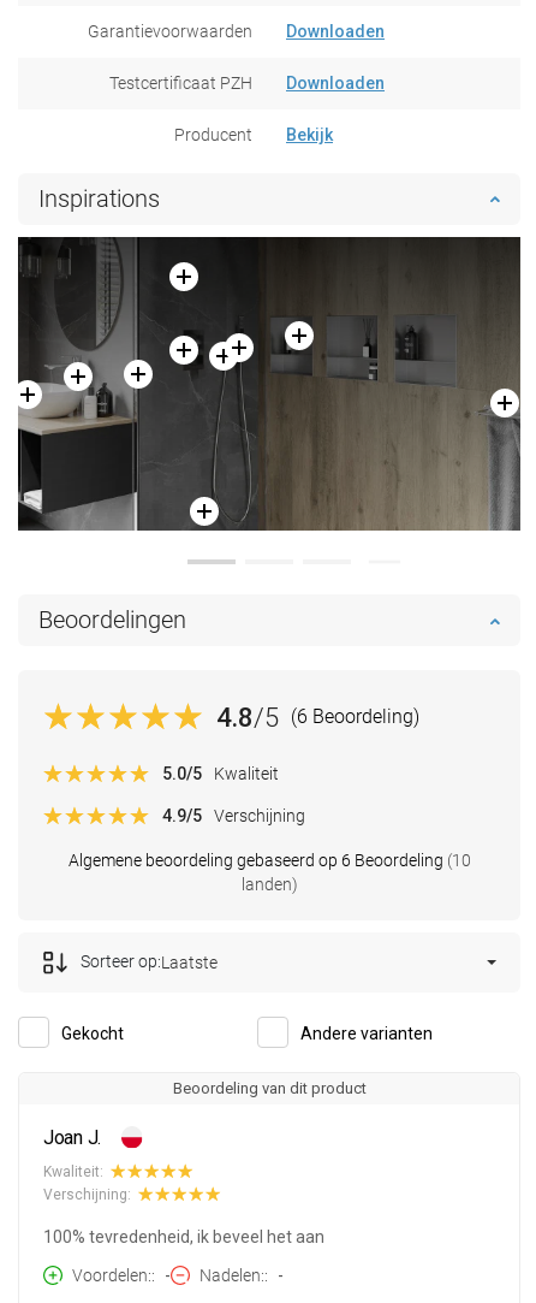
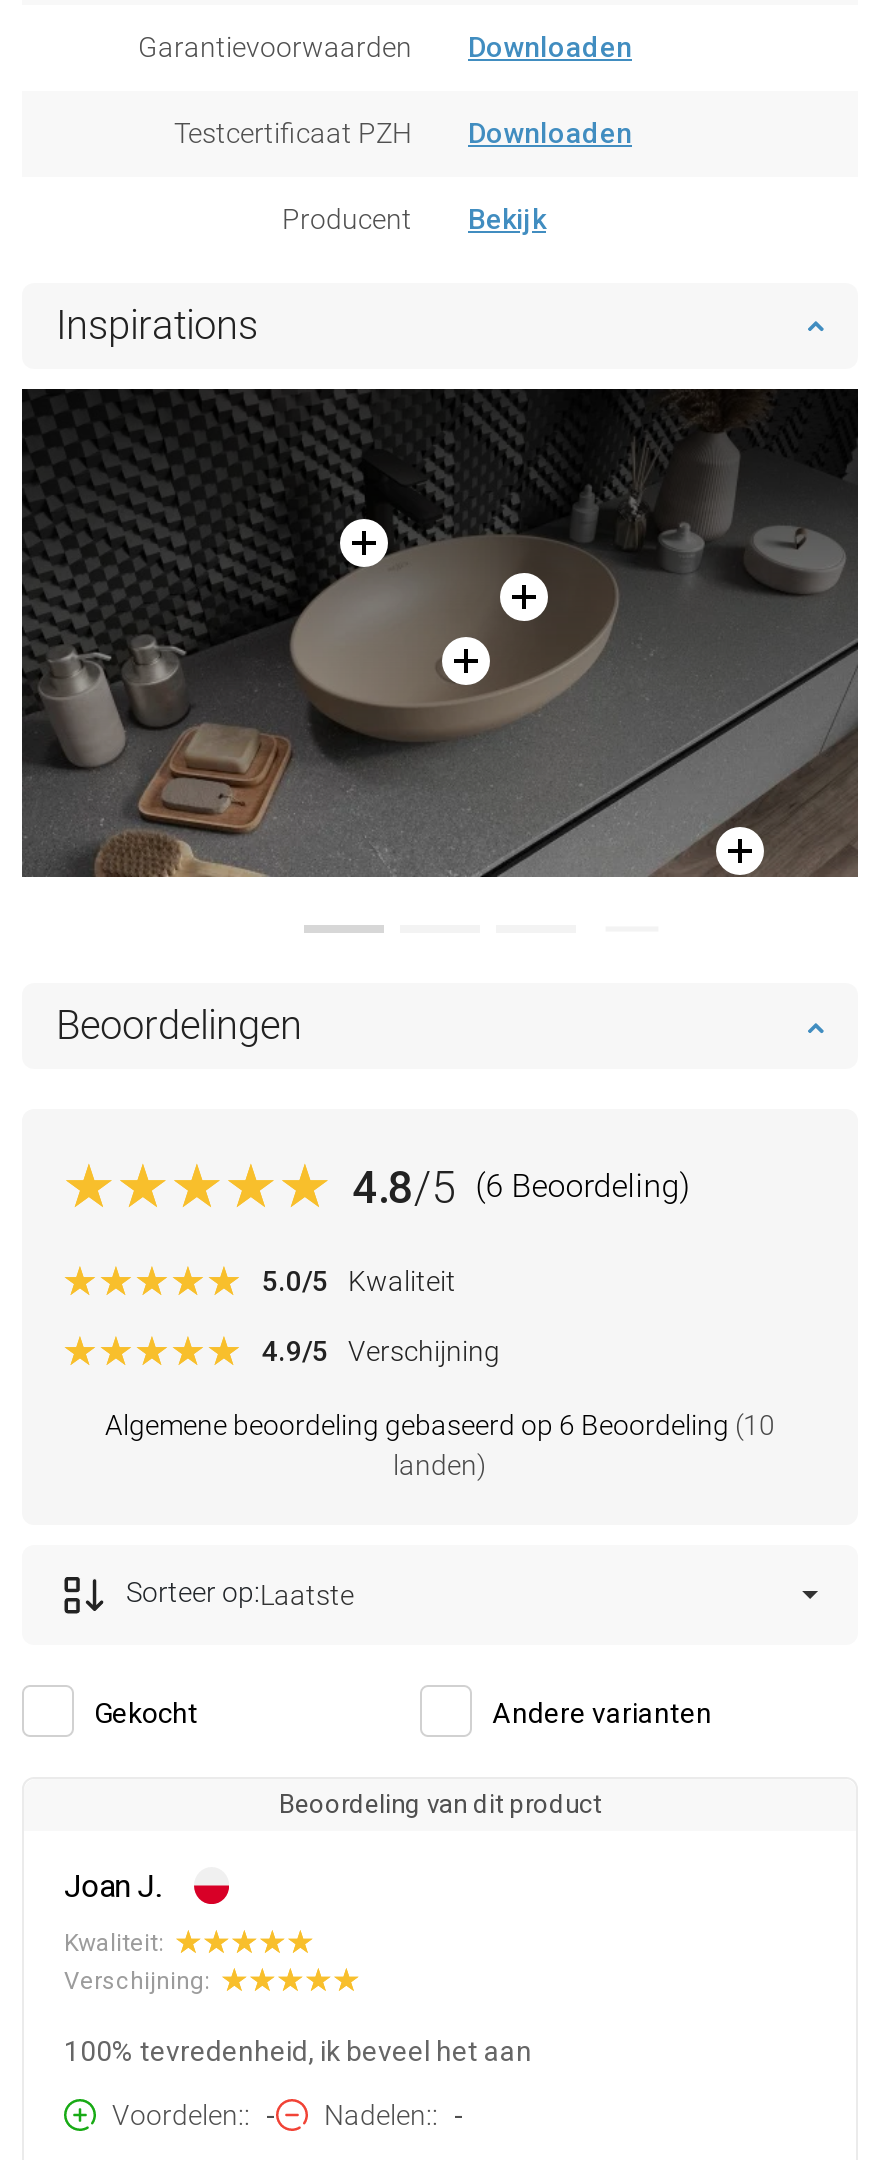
- [image]
+ [image]
